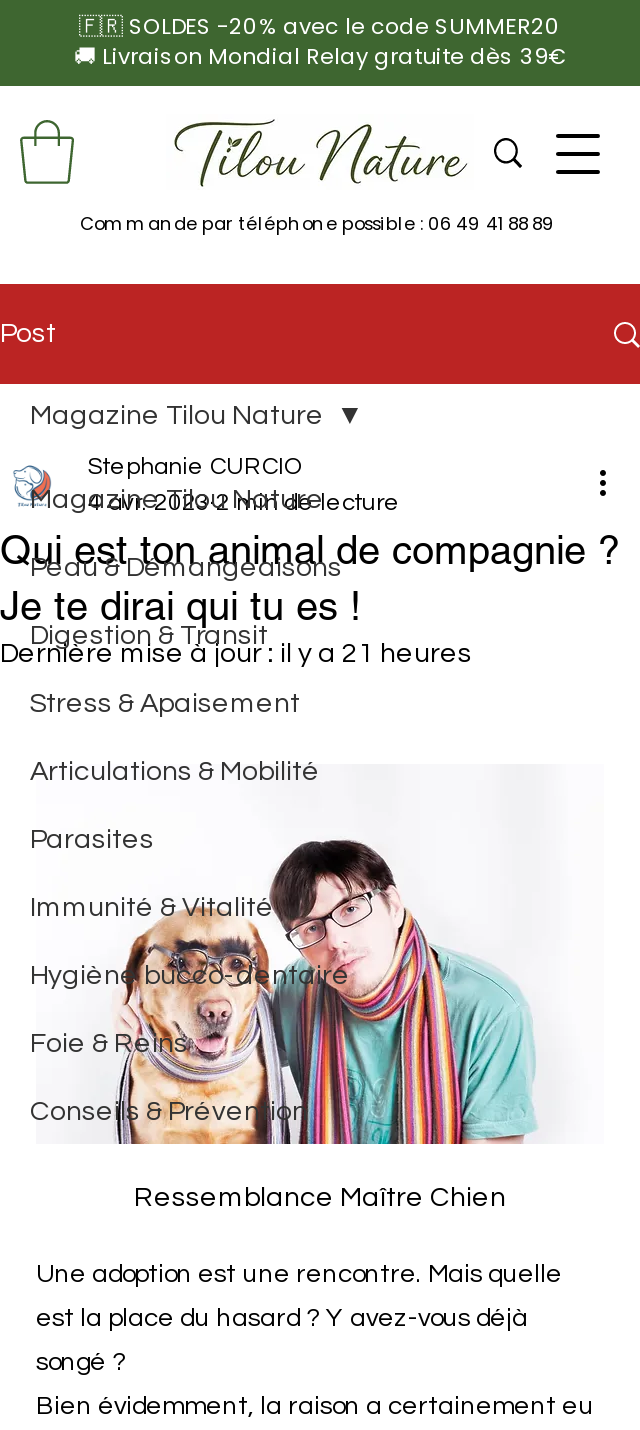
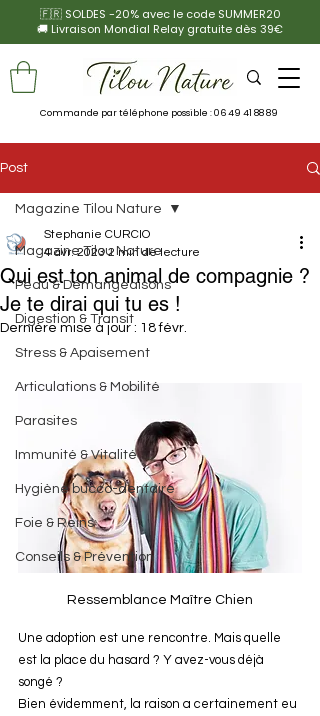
- Dernière mise à jour : il y a 21 heures
+ Dernière mise à jour : 18 févr.
